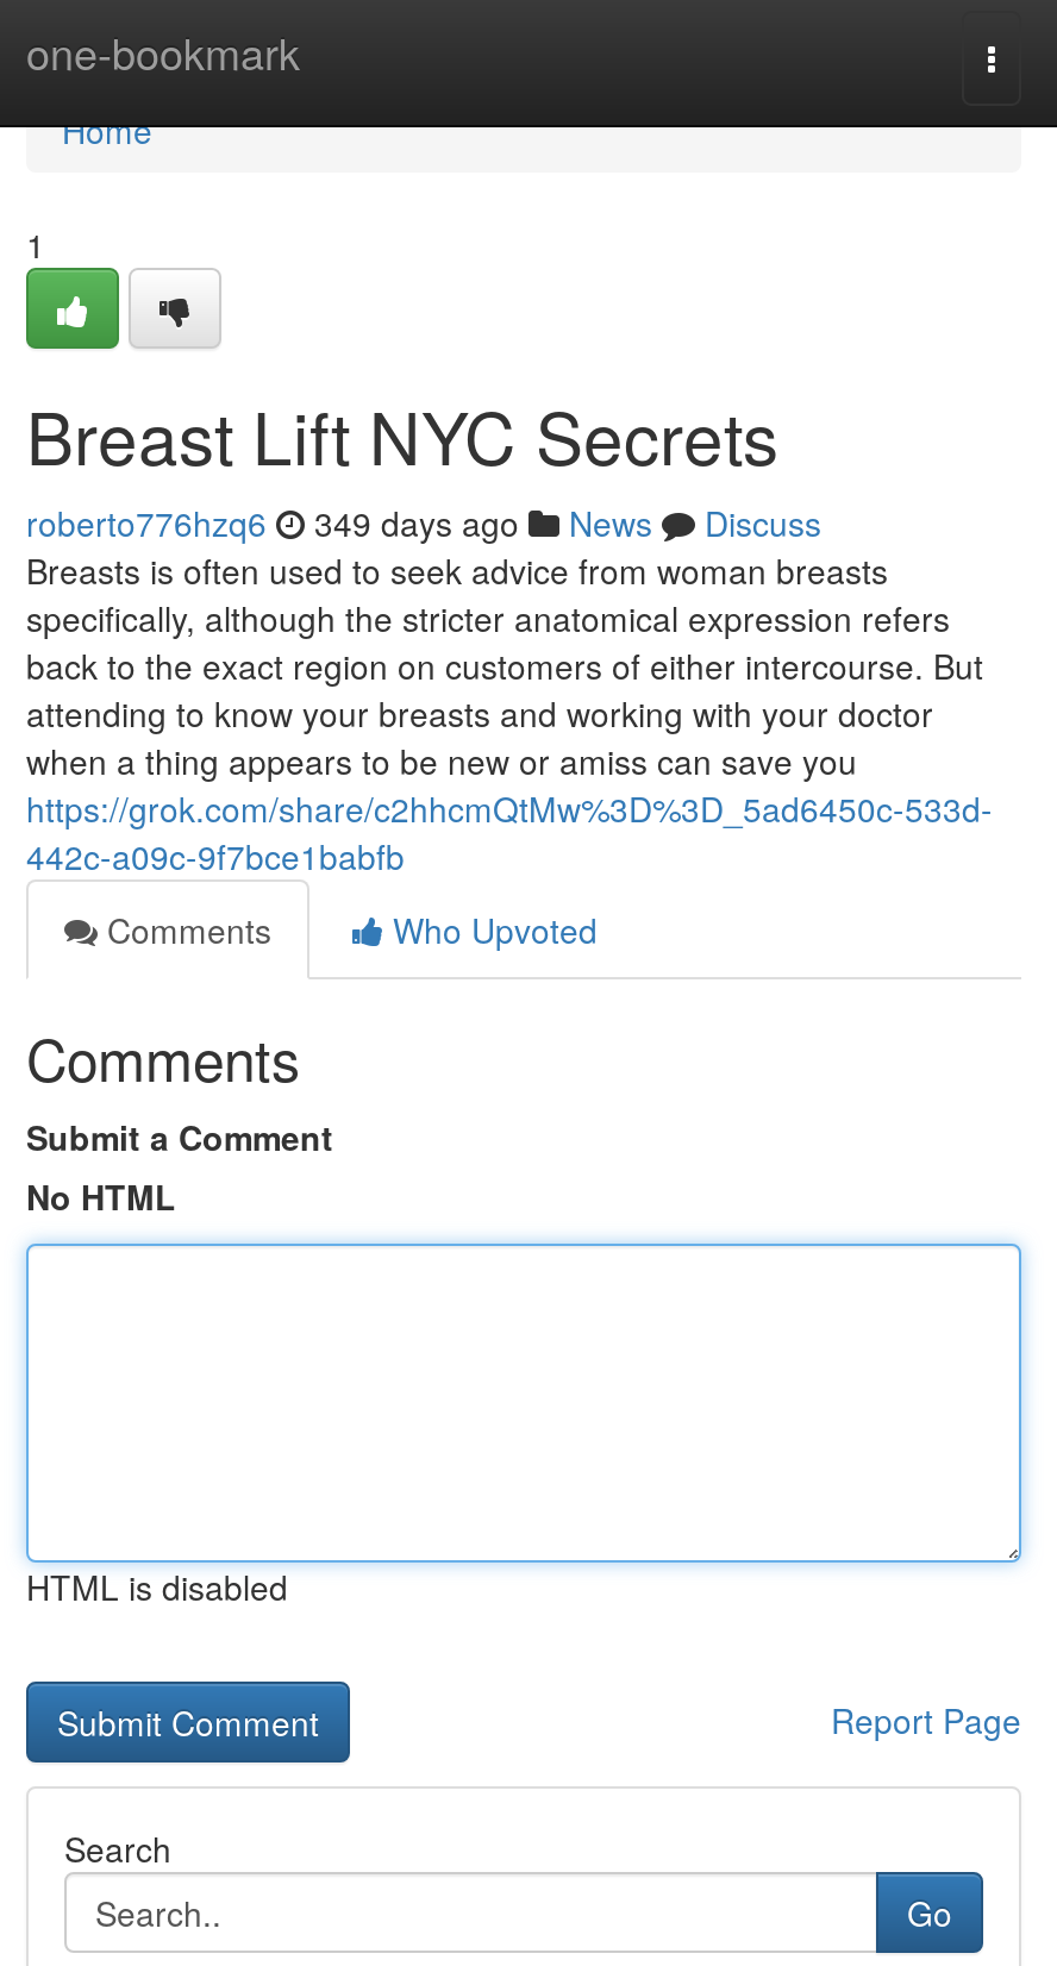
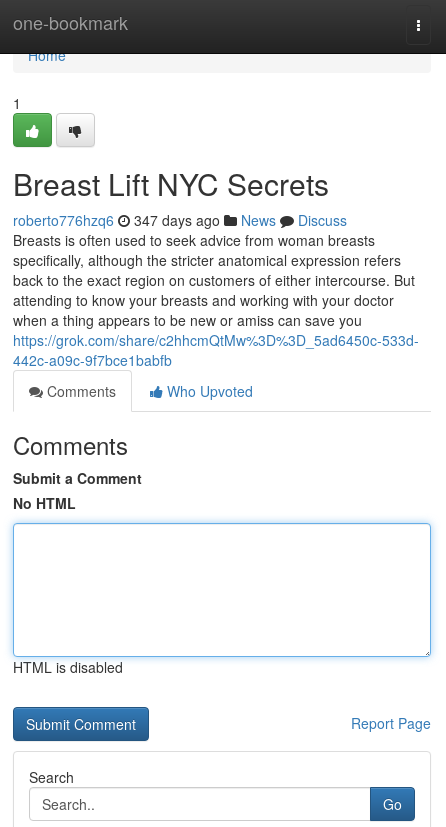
- roberto776hzq6 349 days ago News Discuss
+ roberto776hzq6 347 days ago News Discuss
